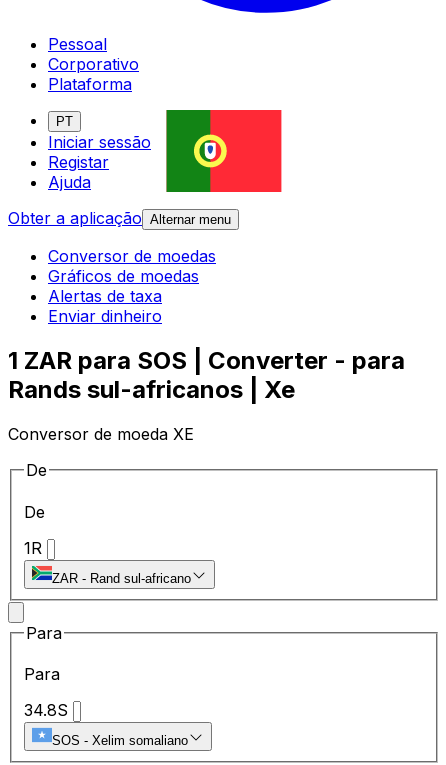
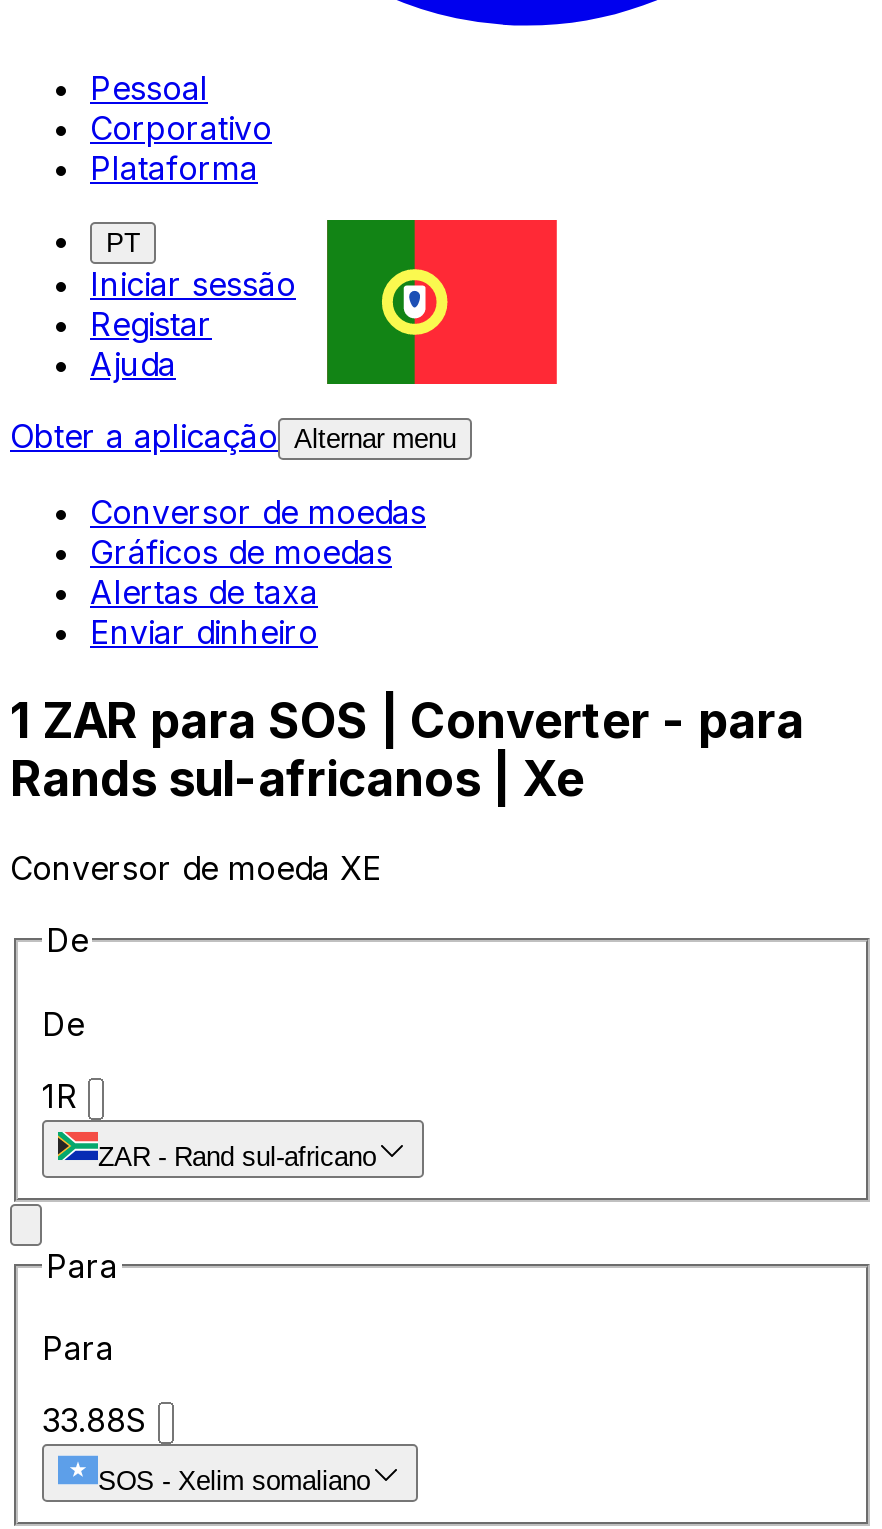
- 34.8S
+ 33.88S
